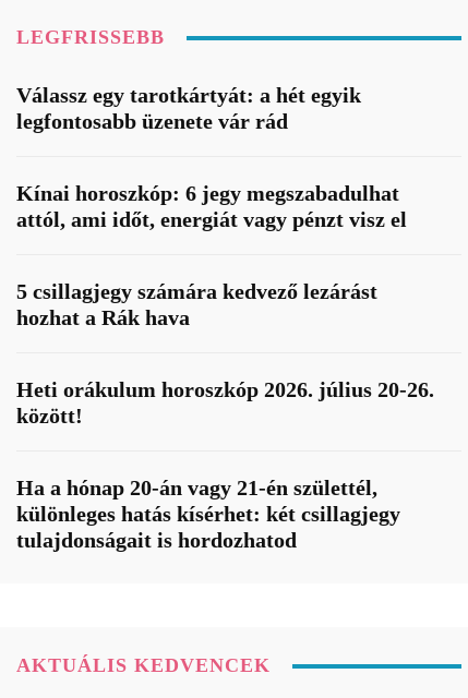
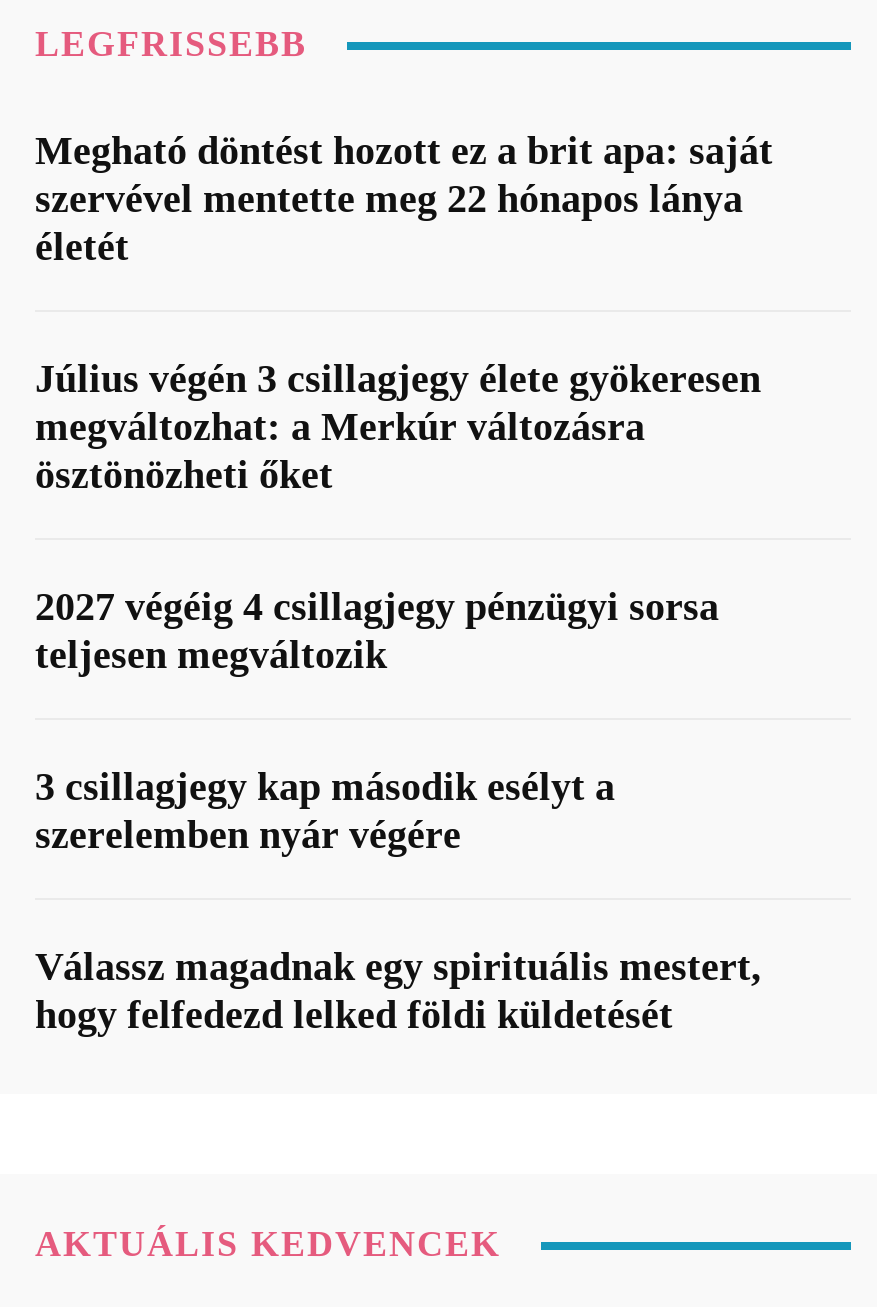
- Válassz egy tarotkártyát: a hét egyik
- legfontosabb üzenete vár rád
+ Megható döntést hozott ez a brit apa: saját
+ szervével mentette meg 22 hónapos lánya
+ életét

- Kínai horoszkóp: 6 jegy megszabadulhat
- attól, ami időt, energiát vagy pénzt visz el
+ Július végén 3 csillagjegy élete gyökeresen
+ megváltozhat: a Merkúr változásra
+ ösztönözheti őket

- 5 csillagjegy számára kedvező lezárást
- hozhat a Rák hava
+ 2027 végéig 4 csillagjegy pénzügyi sorsa
+ teljesen megváltozik

- Heti orákulum horoszkóp 2026. július 20-26.
- között!
+ 3 csillagjegy kap második esélyt a
+ szerelemben nyár végére

- Ha a hónap 20-án vagy 21-én születtél,
- különleges hatás kísérhet: két csillagjegy
- tulajdonságait is hordozhatod
+ Válassz magadnak egy spirituális mestert,
+ hogy felfedezd lelked földi küldetését
